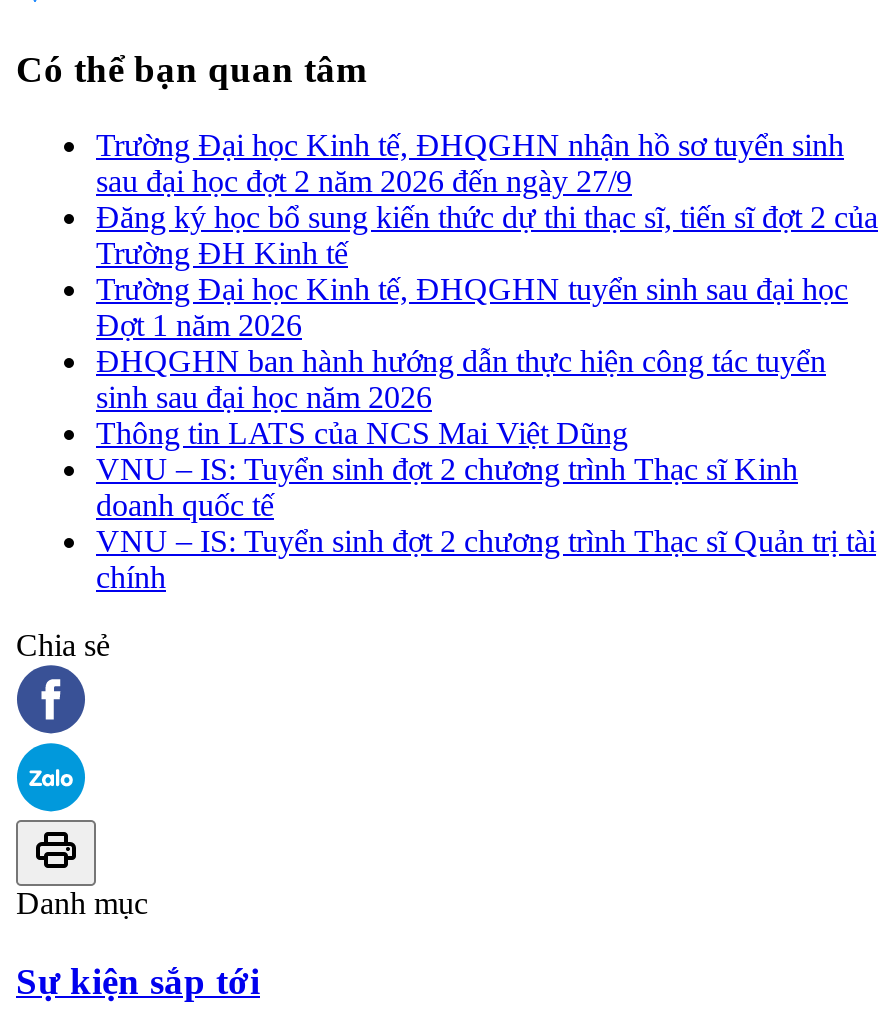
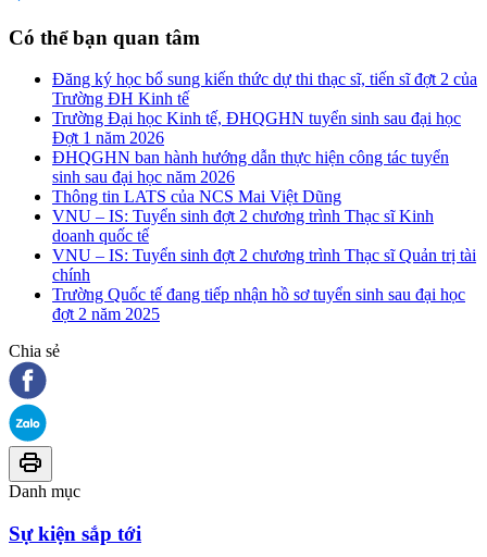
- Trường Đại học Kinh tế, ĐHQGHN nhận hồ sơ tuyển sinh
- sau đại học đợt 2 năm 2026 đến ngày 27/9

moved up: Đăng ký học bổ sung kiến thức dự thi thạc sĩ, tiến sĩ đợt 2 của | Trường ĐH Kinh tế | Trường Đại học Kinh tế, ĐHQGHN tuyển sinh sau đại học | ... | VNU – IS: Tuyển sinh đợt 2 chương trình Thạc sĩ Quản trị tài | chính

+ Trường Quốc tế đang tiếp nhận hồ sơ tuyển sinh sau đại học
+ đợt 2 năm 2025
